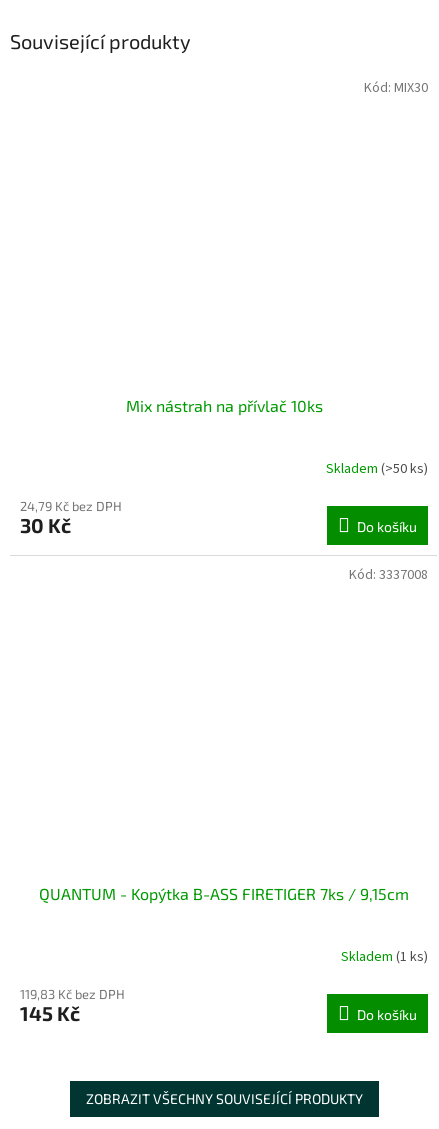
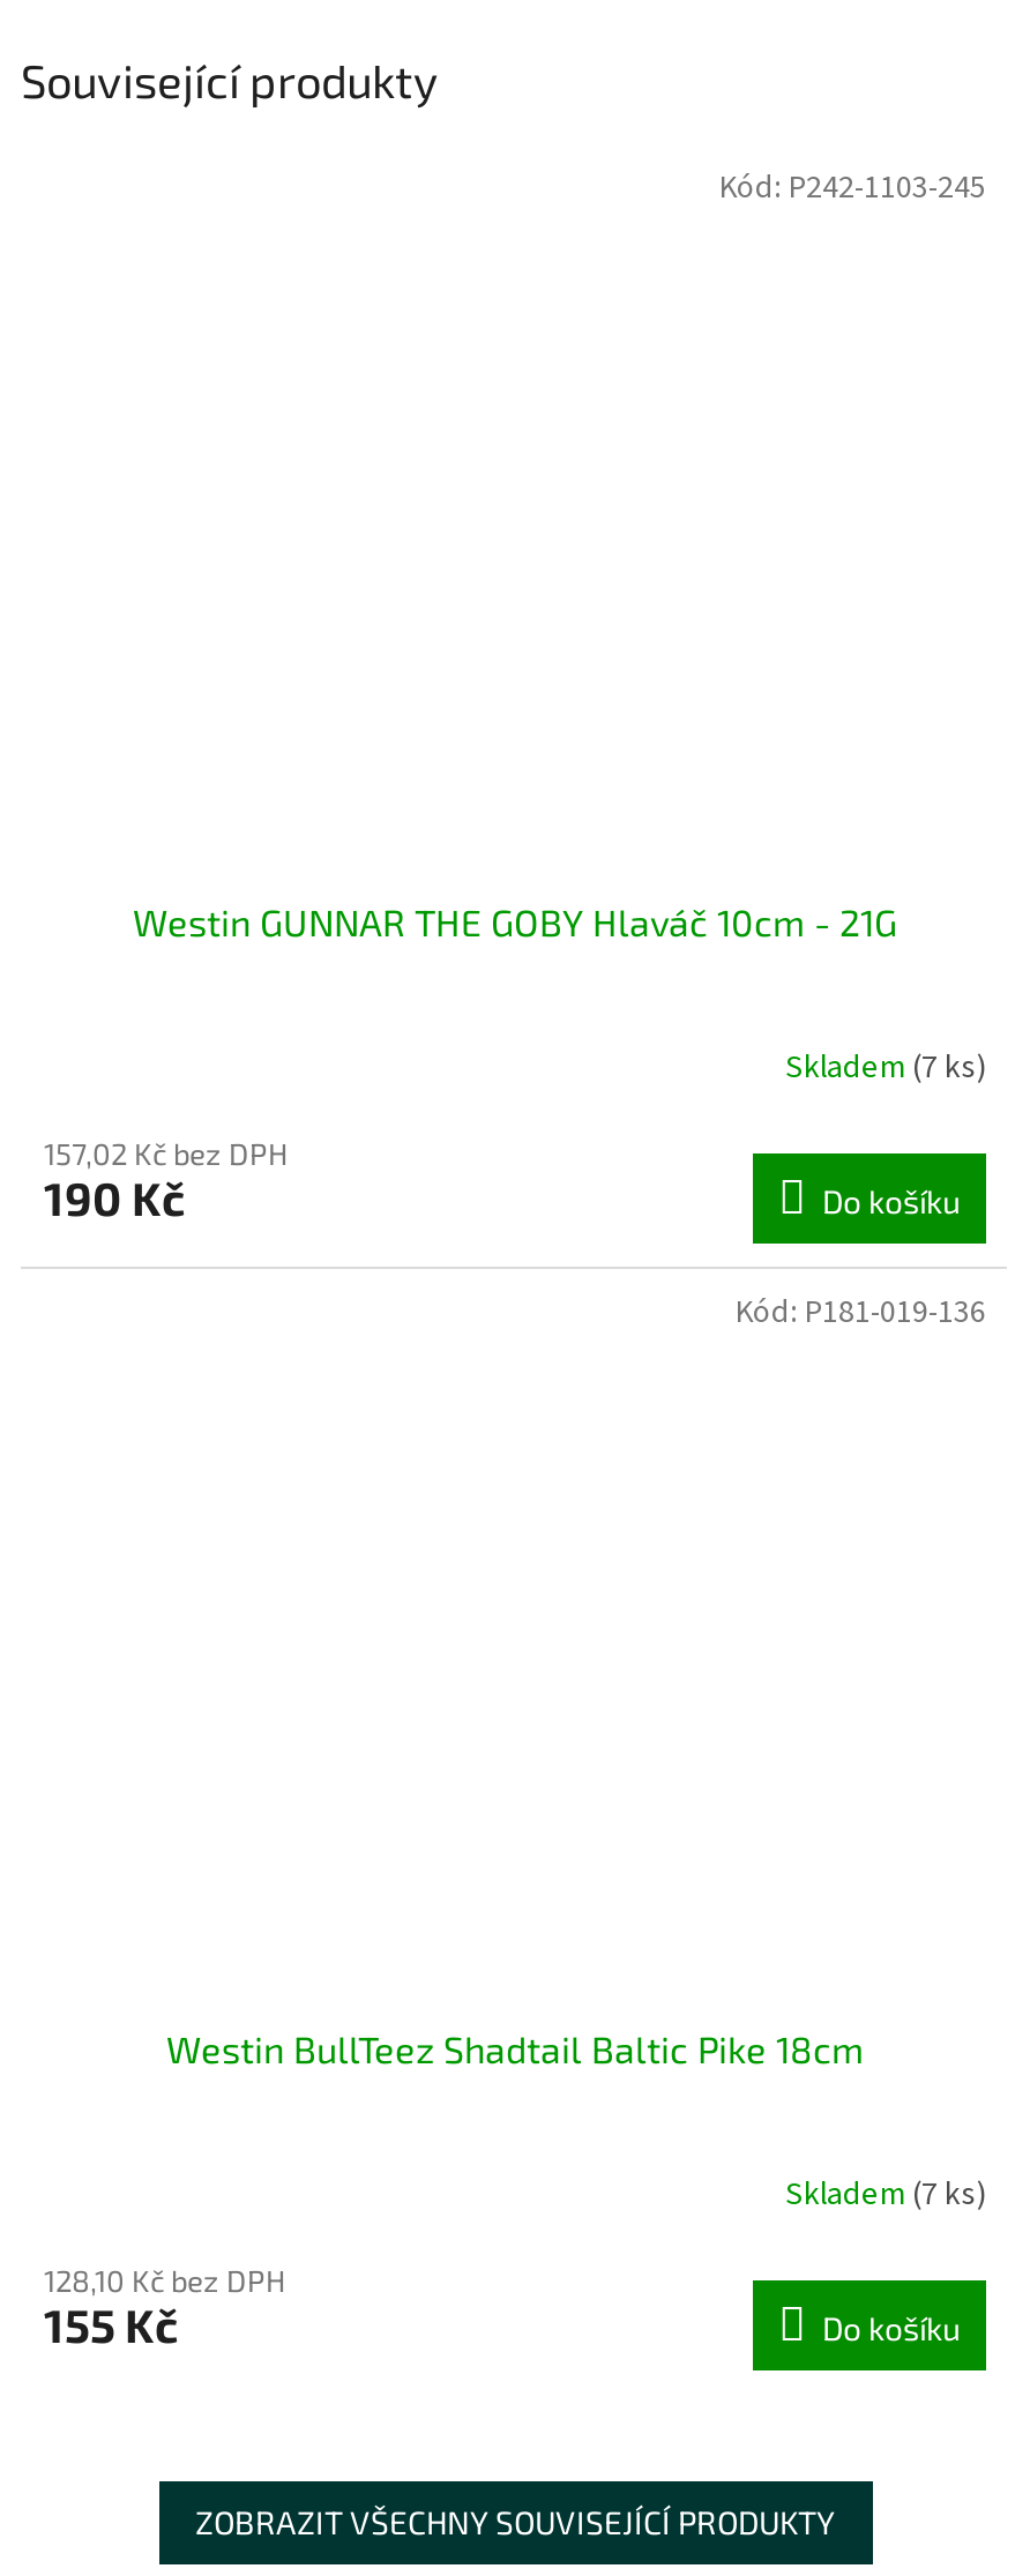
- Kód: MIX30
+ Kód: P242-1103-245

- Mix nástrah na přívlač 10ks
+ Westin GUNNAR THE GOBY Hlaváč 10cm - 21G

- Skladem (>50 ks)
+ Skladem (7 ks)

- 24,79 Kč bez DPH
- 30 Kč
+ 157,02 Kč bez DPH
+ 190 Kč

- Kód: 3337008
+ Kód: P181-019-136

- QUANTUM - Kopýtka B-ASS FIRETIGER 7ks / 9,15cm
+ Westin BullTeez Shadtail Baltic Pike 18cm

- Skladem (1 ks)
+ Skladem (7 ks)

- 119,83 Kč bez DPH
- 145 Kč
+ 128,10 Kč bez DPH
+ 155 Kč
